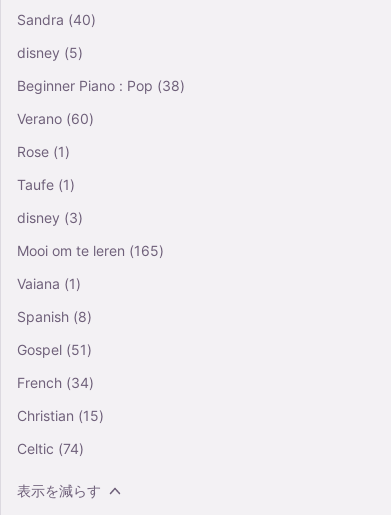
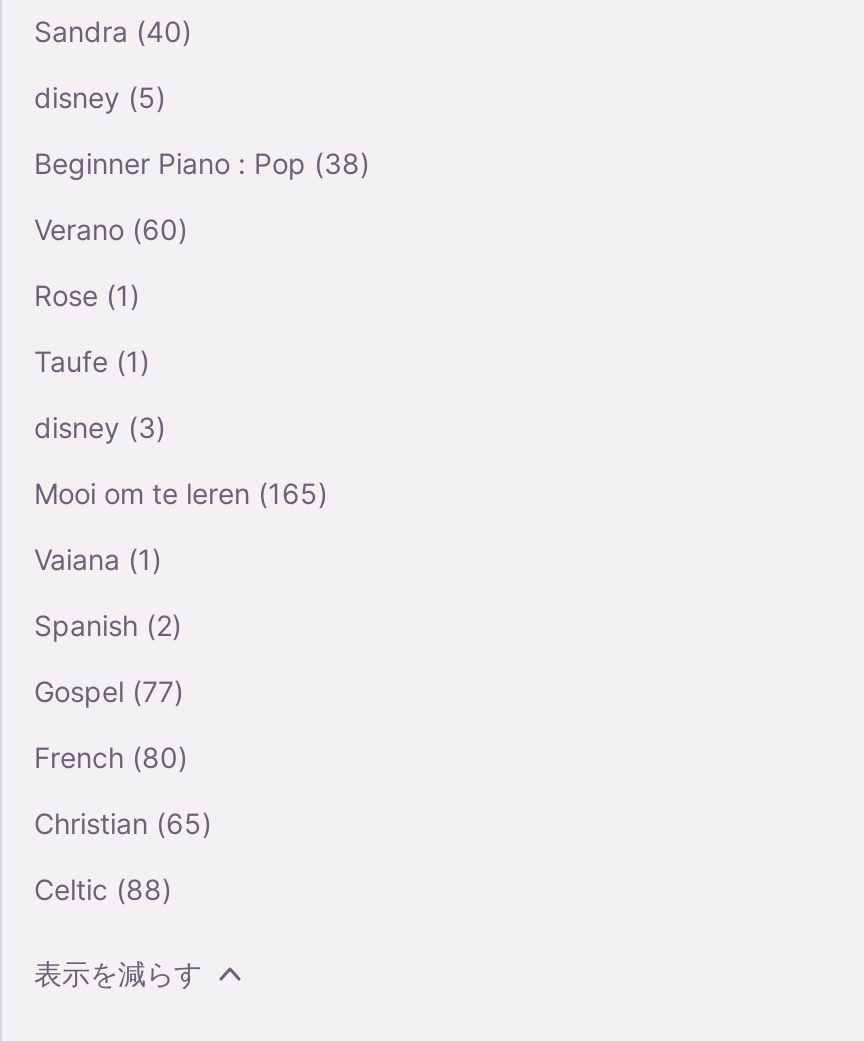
- Spanish (8)
+ Spanish (2)

- Gospel (51)
+ Gospel (77)

- French (34)
+ French (80)

- Christian (15)
+ Christian (65)

- Celtic (74)
+ Celtic (88)
